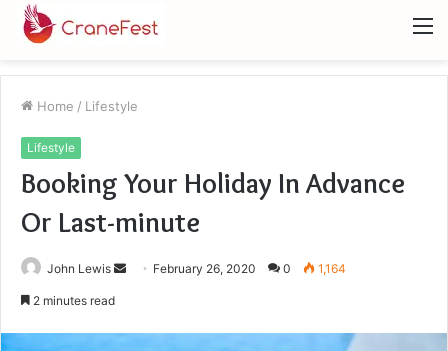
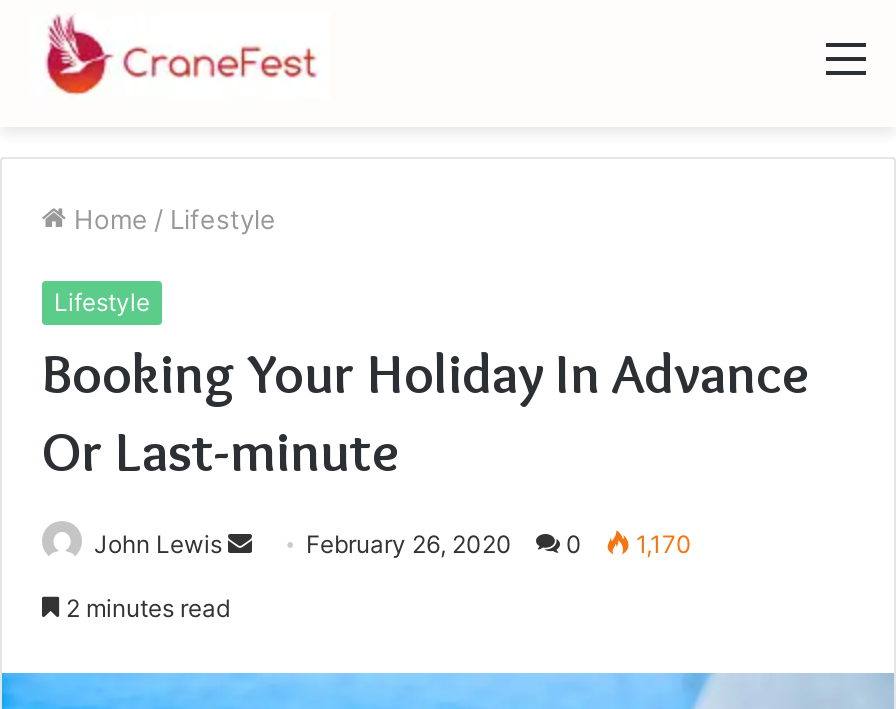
- 1,164
+ 1,170
